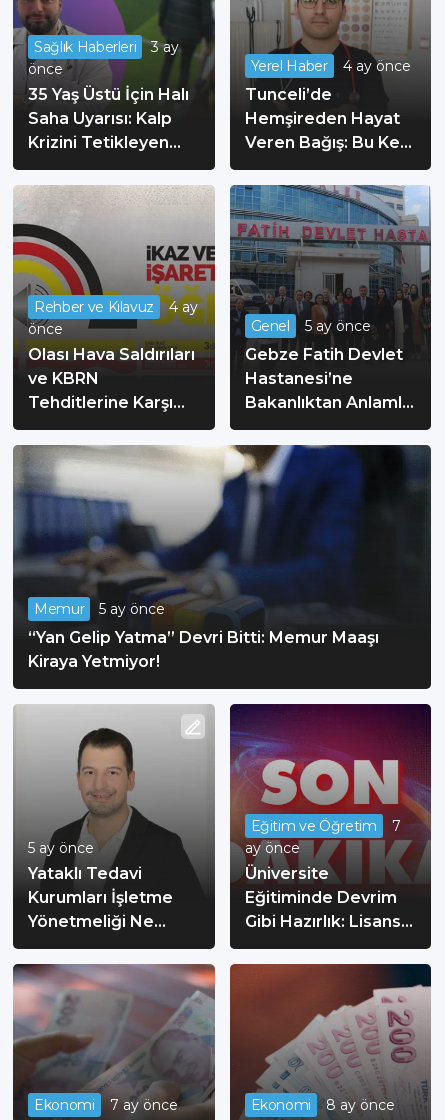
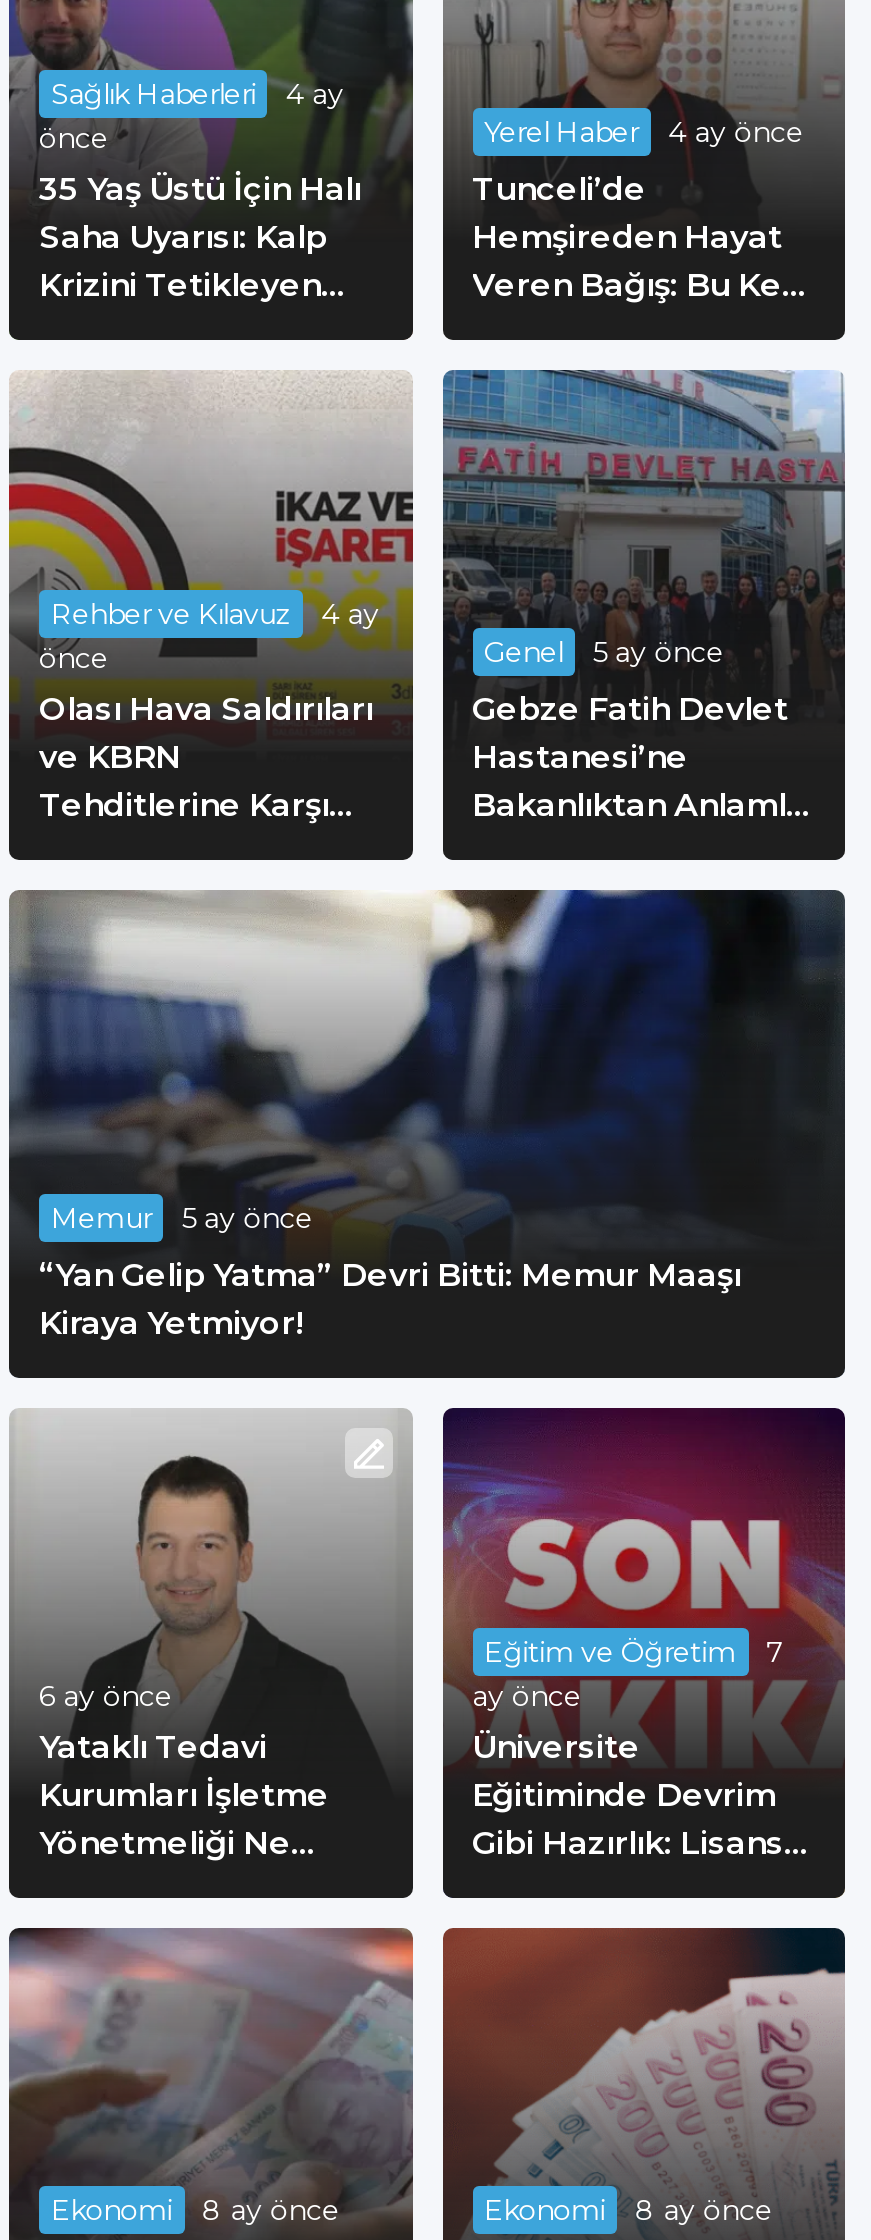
- Sağlık Haberleri 3 ay
+ Sağlık Haberleri 4 ay

- 5 ay önce
+ 6 ay önce

- Ekonomi 7 ay önce
+ Ekonomi 8 ay önce
